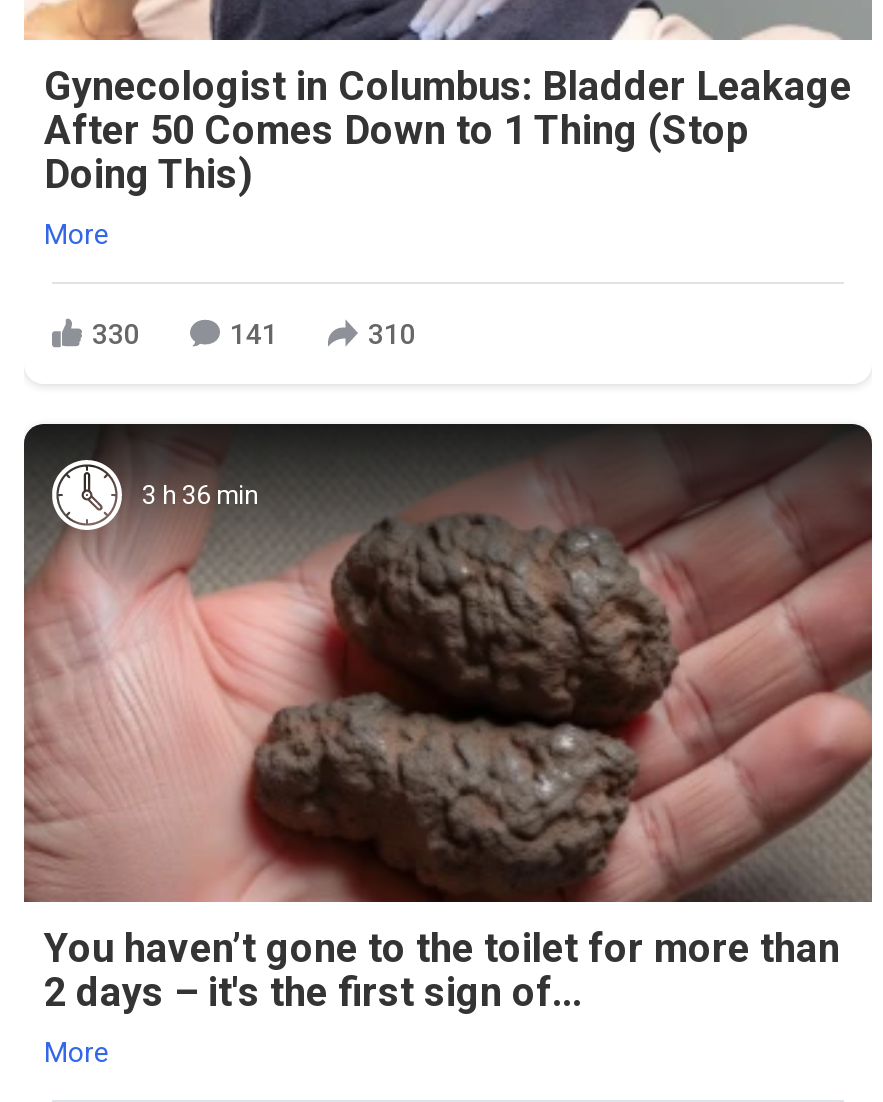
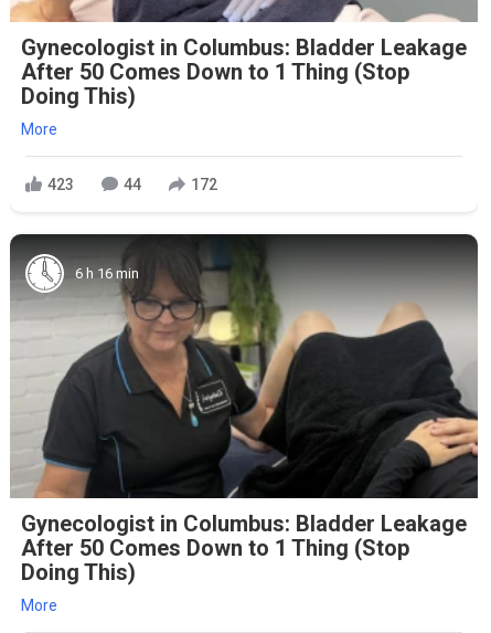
- 330
- 141
- 310
+ 423
+ 44
+ 172

- [image]
- 3 h 36 min
+ [image]
+ 6 h 16 min

- You haven’t gone to the toilet for more than
- 2 days – it's the first sign of...
+ Gynecologist in Columbus: Bladder Leakage
+ After 50 Comes Down to 1 Thing (Stop
+ Doing This)
